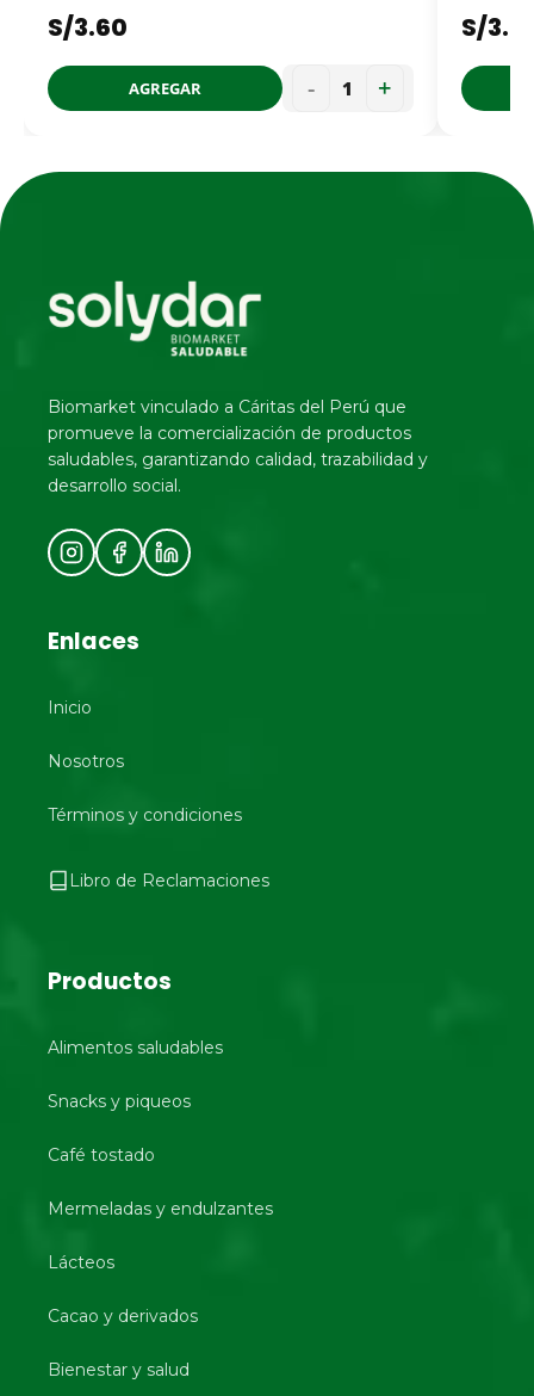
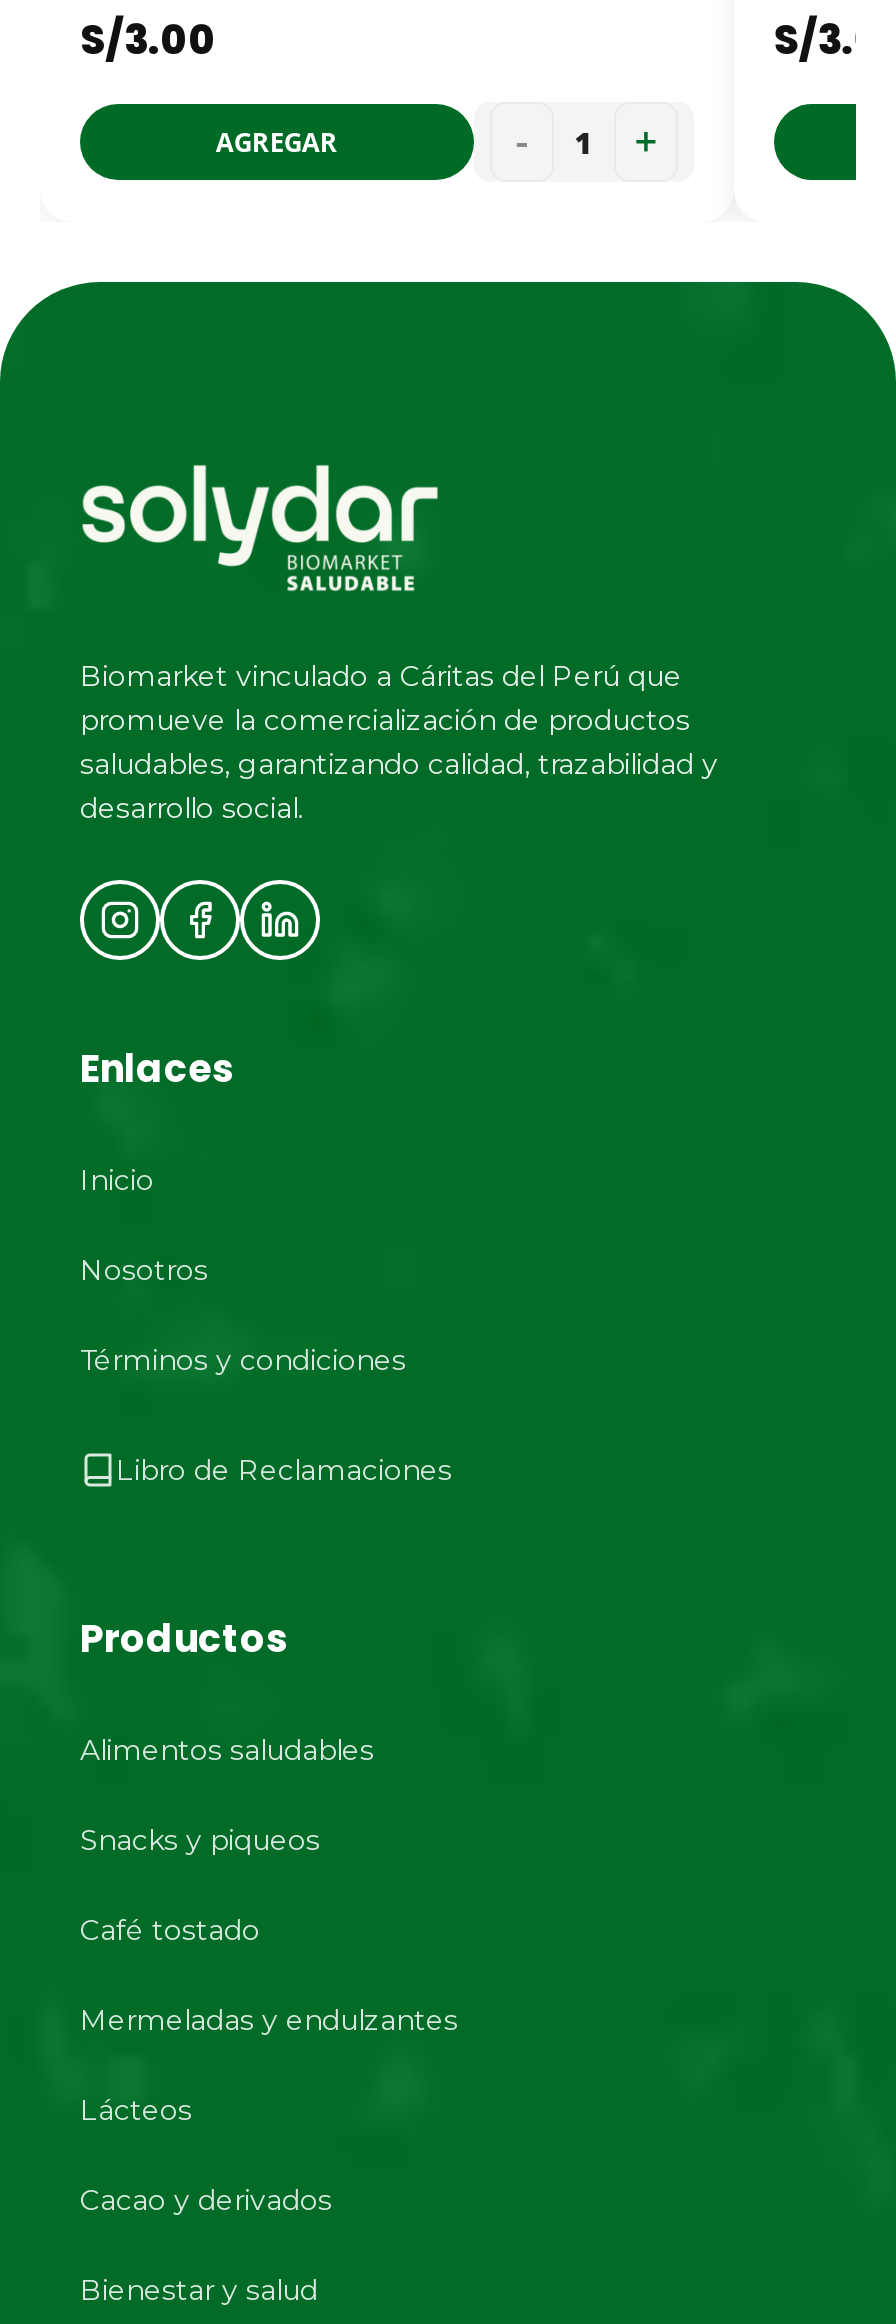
- S/3.60
+ S/3.00
